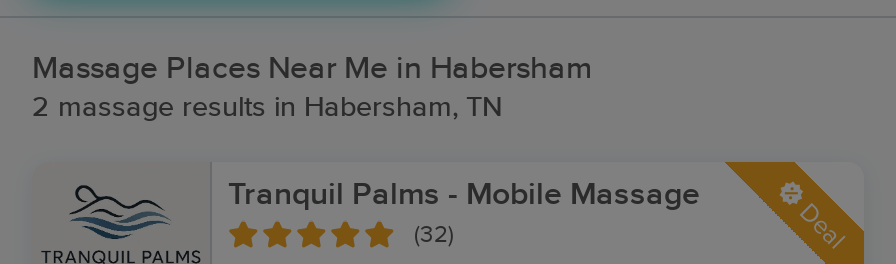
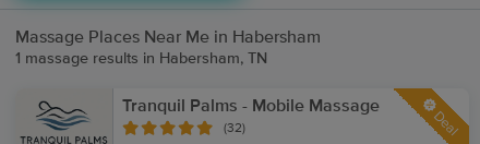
- 2 massage results in Habersham, TN
+ 1 massage results in Habersham, TN
